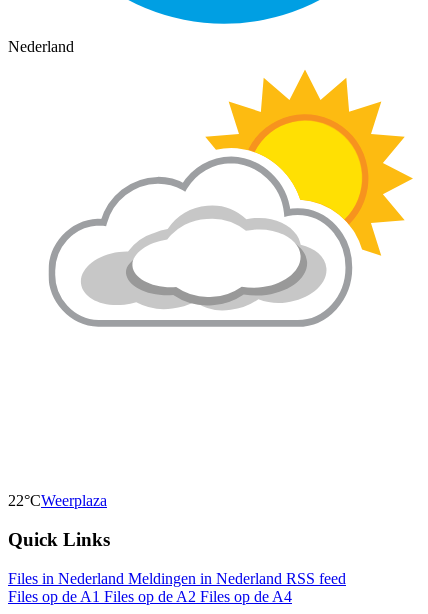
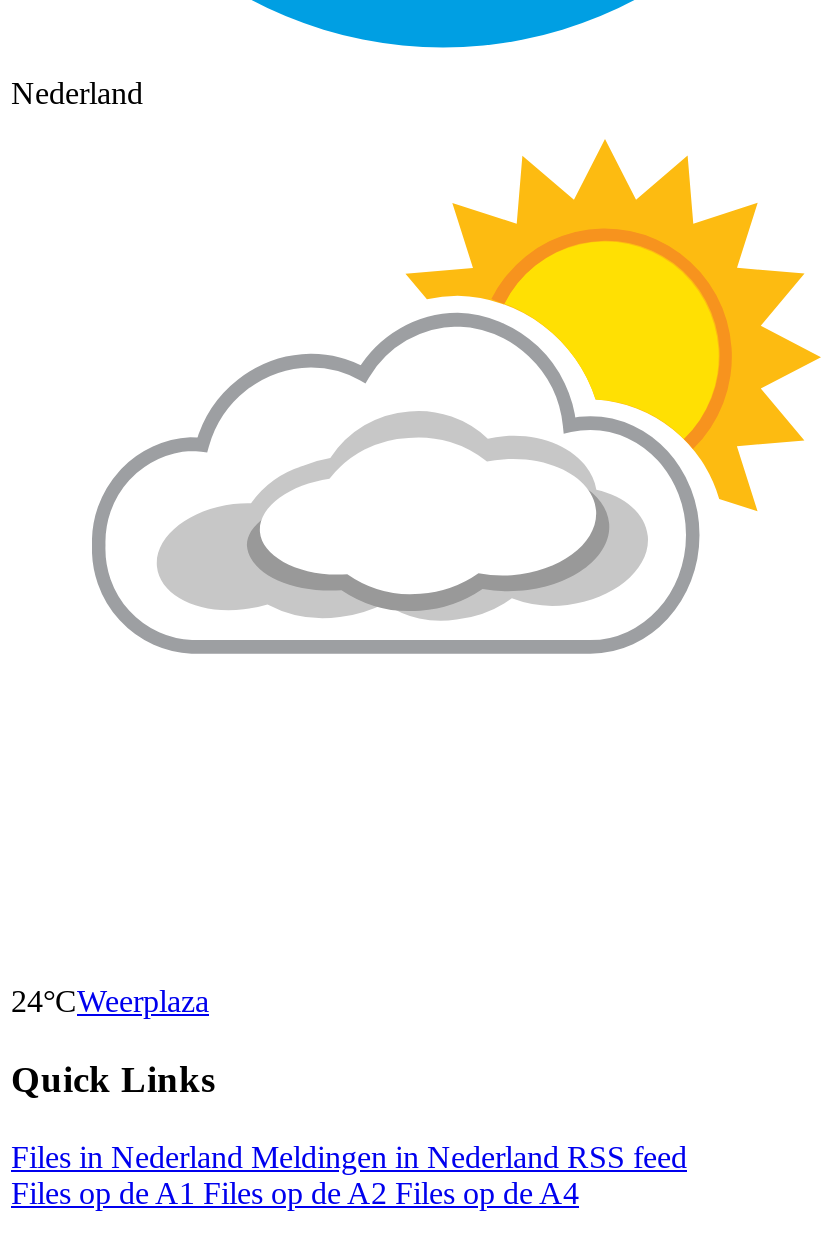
- 22°CWeerplaza
+ 24°CWeerplaza
